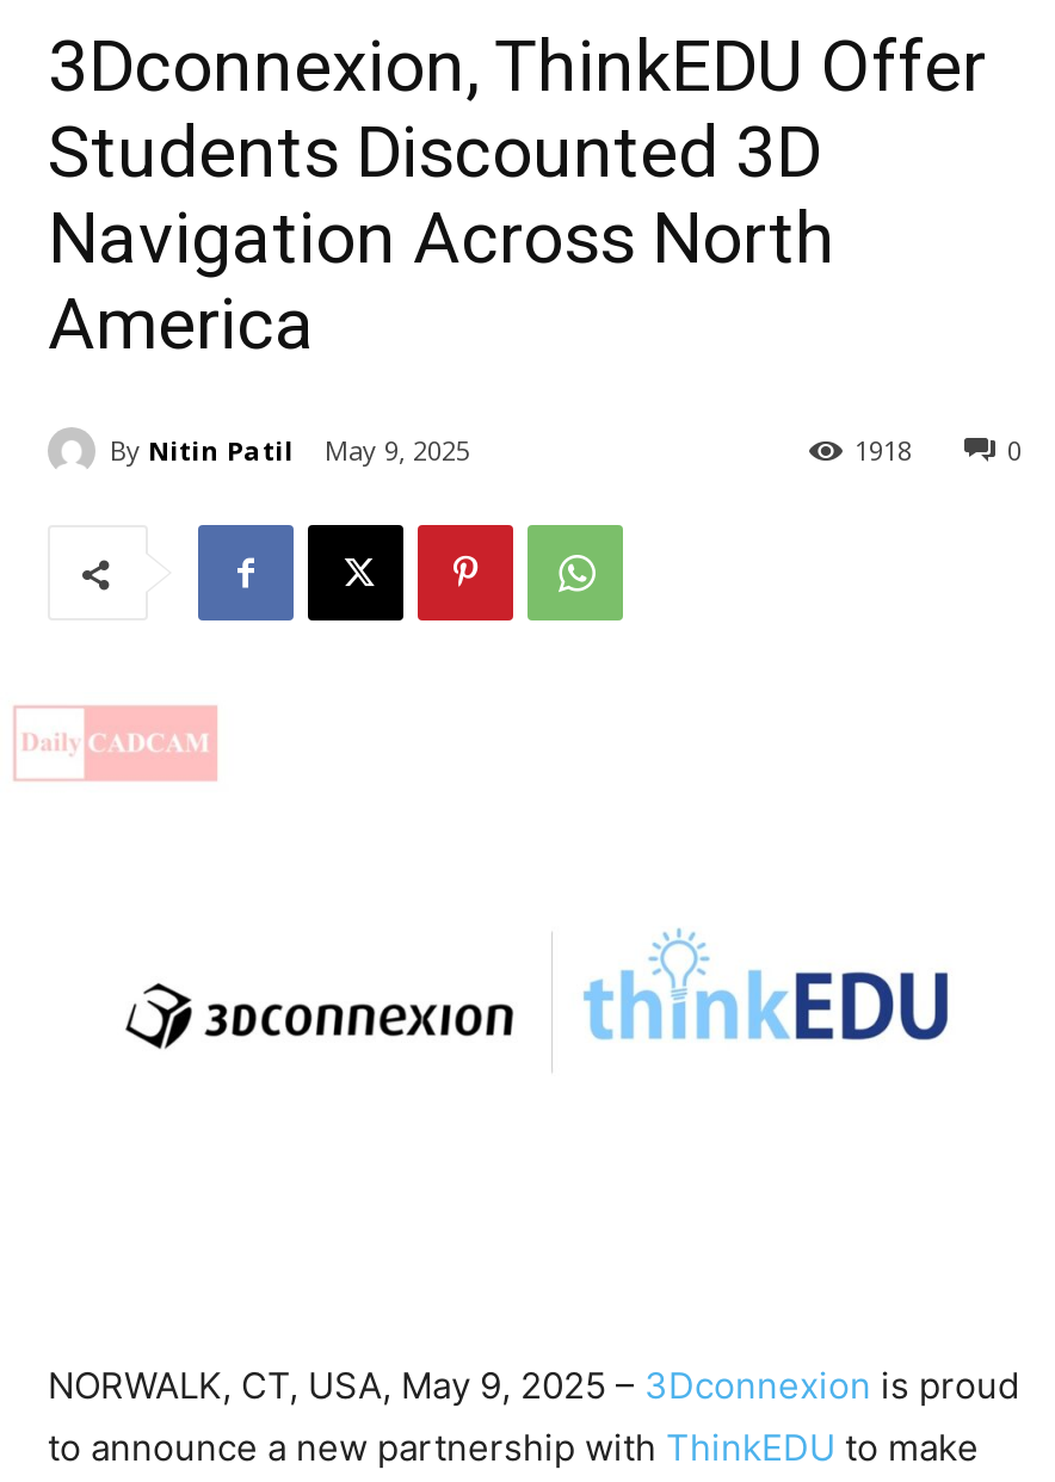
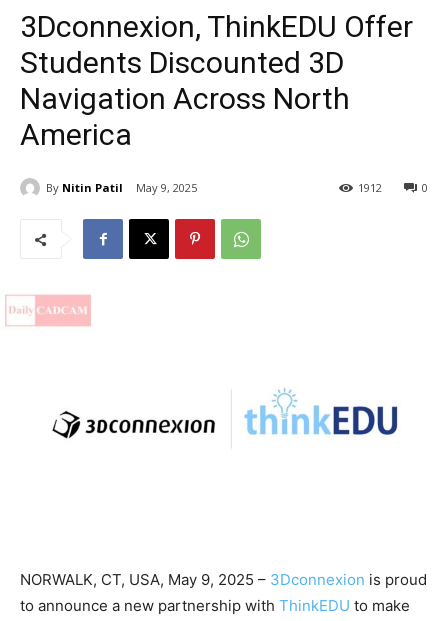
- 1918
+ 1912
